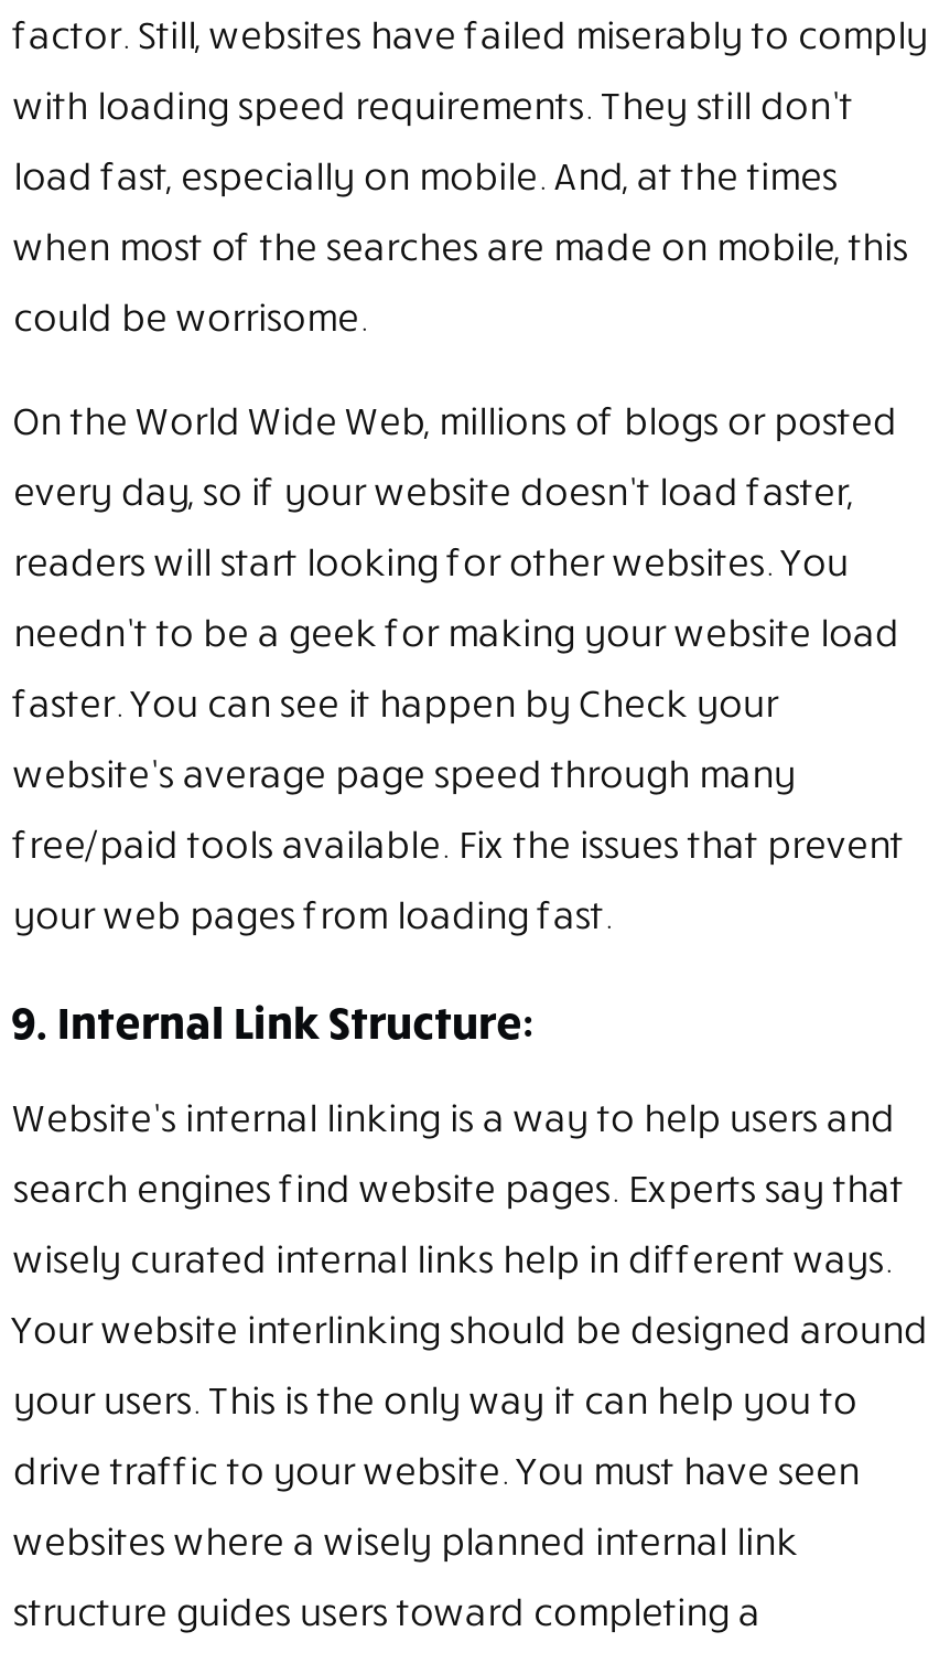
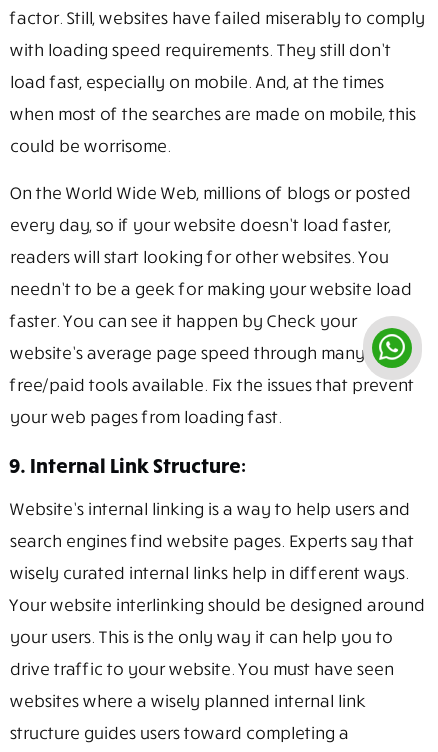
+ [image]
